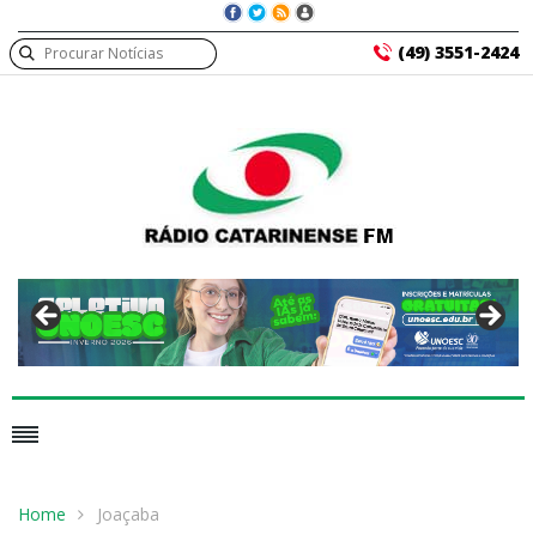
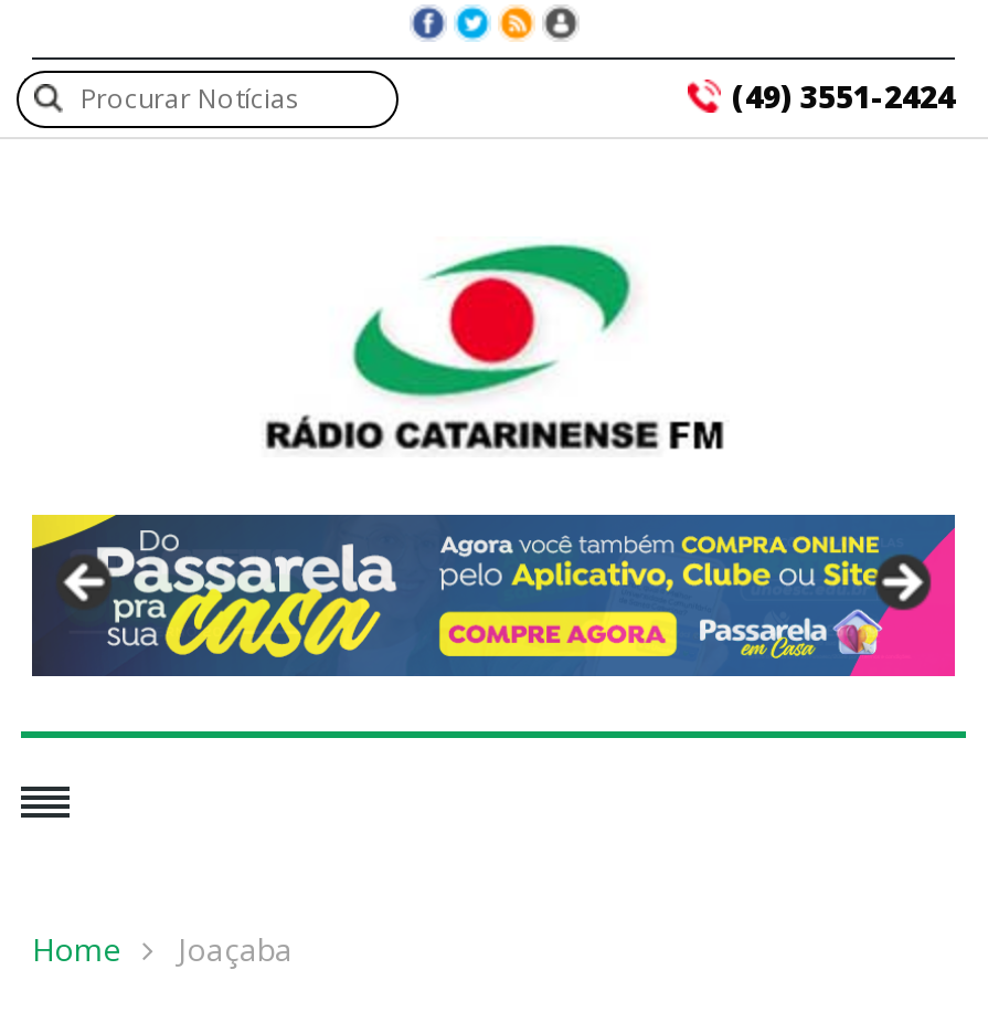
- [image]
+ [image]
